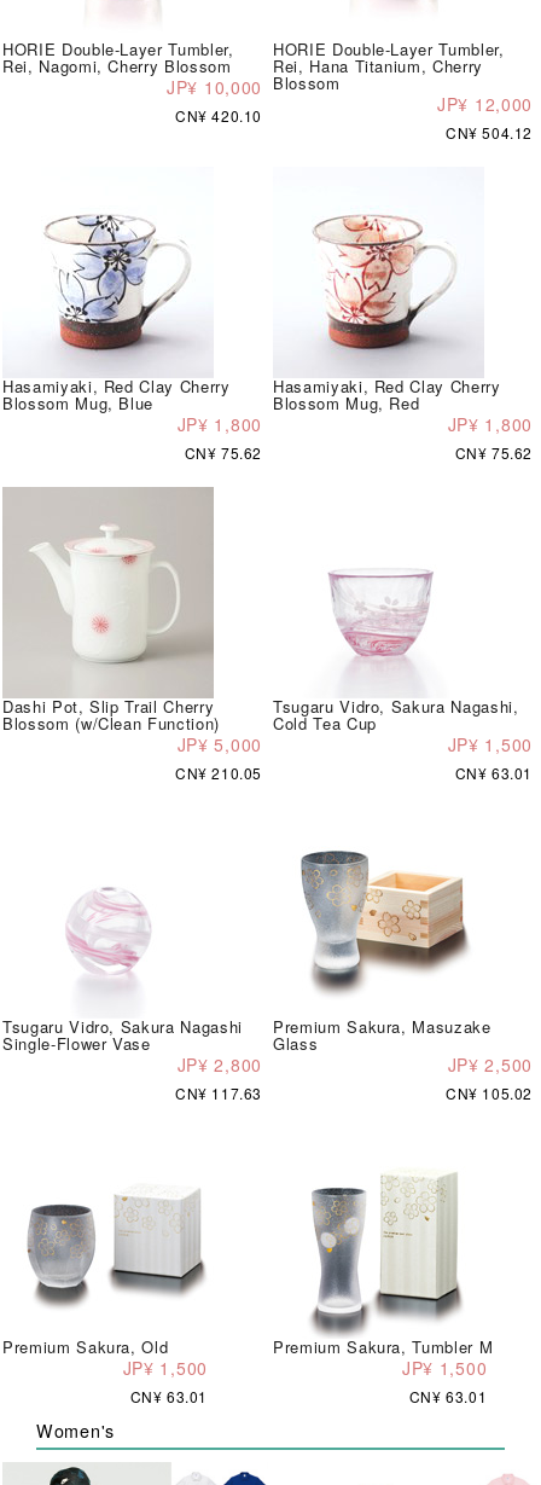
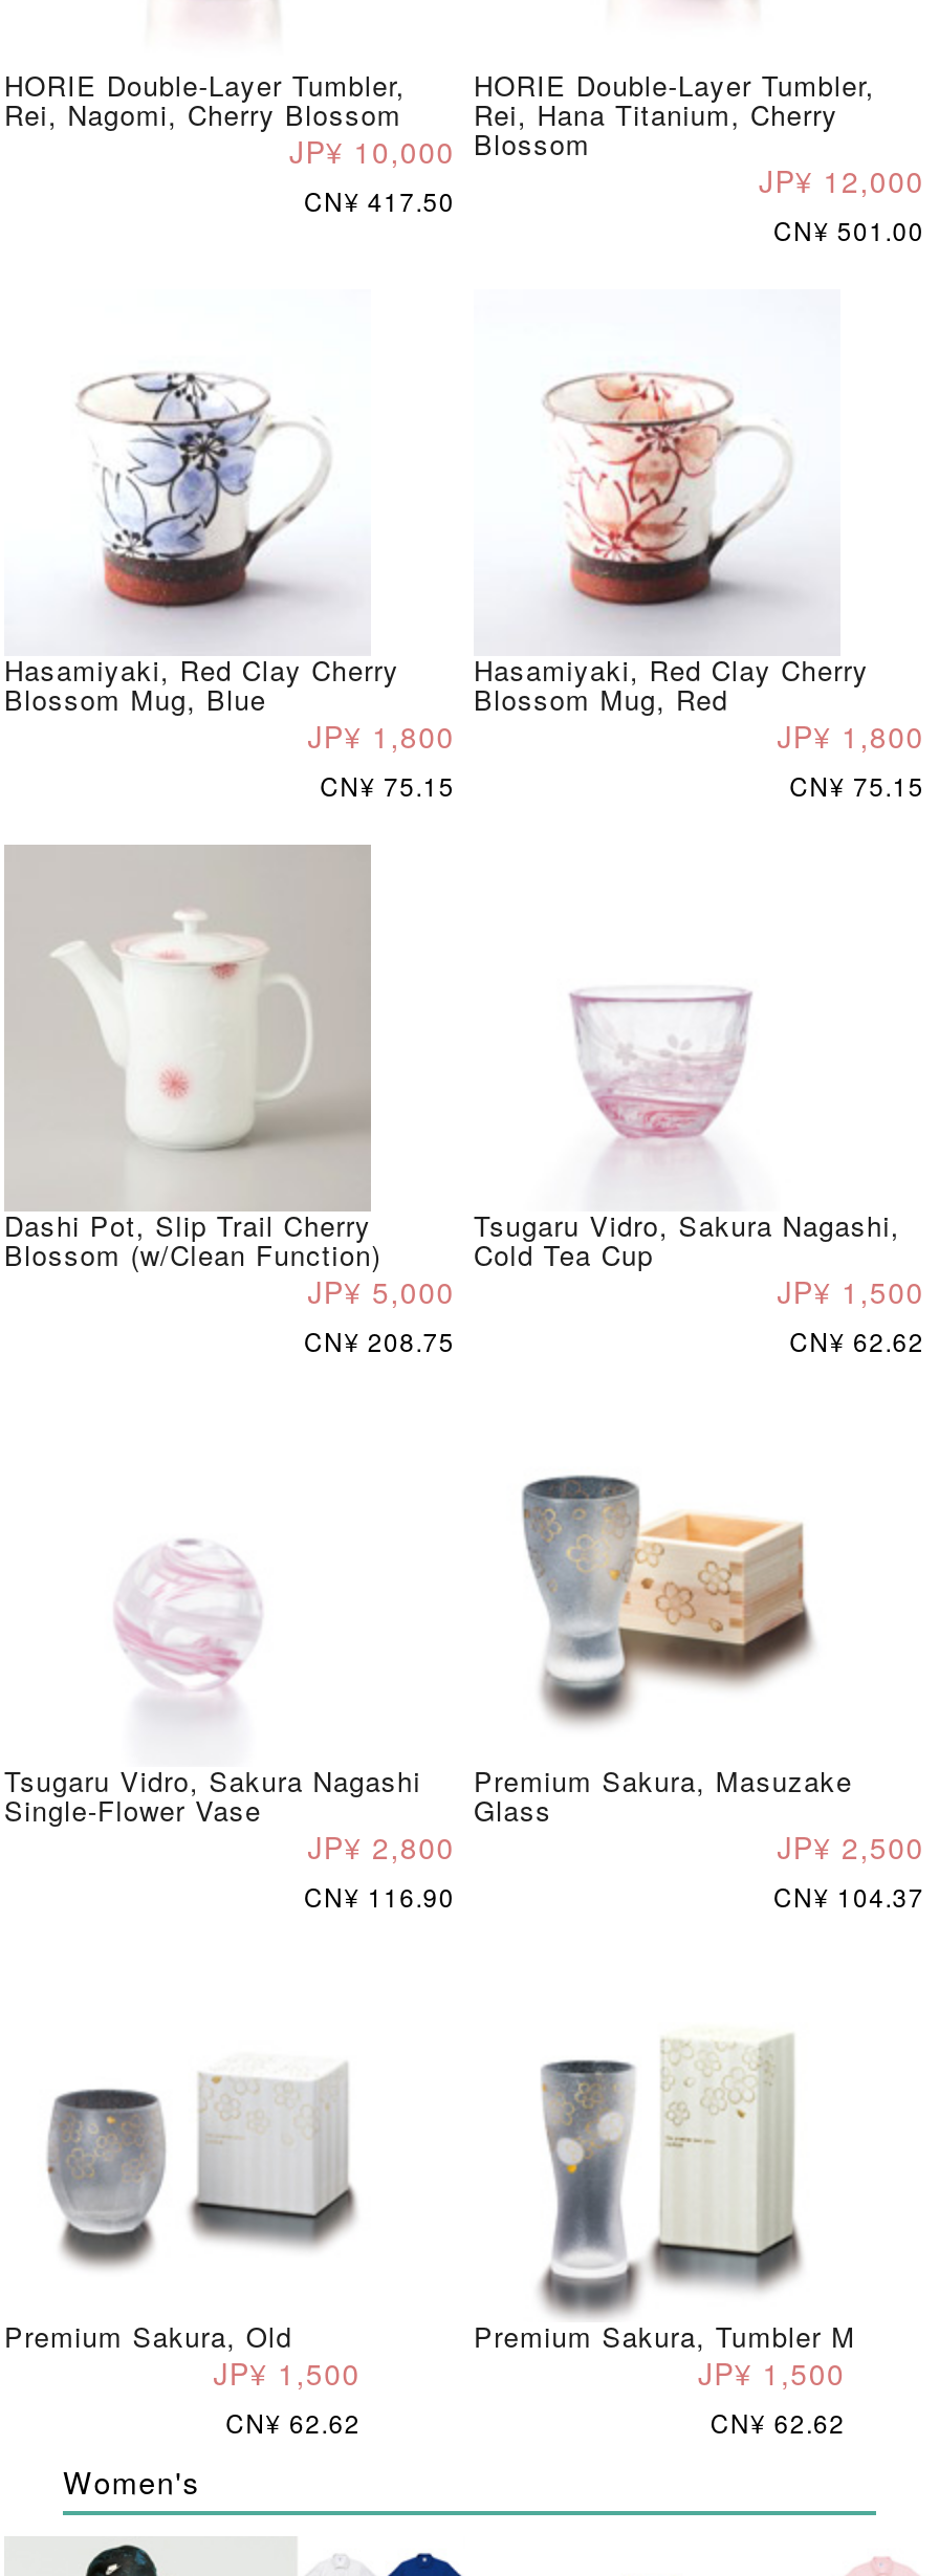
- CN¥ 420.10
+ CN¥ 417.50

- CN¥ 504.12
+ CN¥ 501.00

- CN¥ 75.62
+ CN¥ 75.15

- CN¥ 75.62
+ CN¥ 75.15

- CN¥ 210.05
+ CN¥ 208.75

- CN¥ 63.01
+ CN¥ 62.62

- CN¥ 117.63
+ CN¥ 116.90

- CN¥ 105.02
+ CN¥ 104.37

- CN¥ 63.01
+ CN¥ 62.62

- CN¥ 63.01
+ CN¥ 62.62
